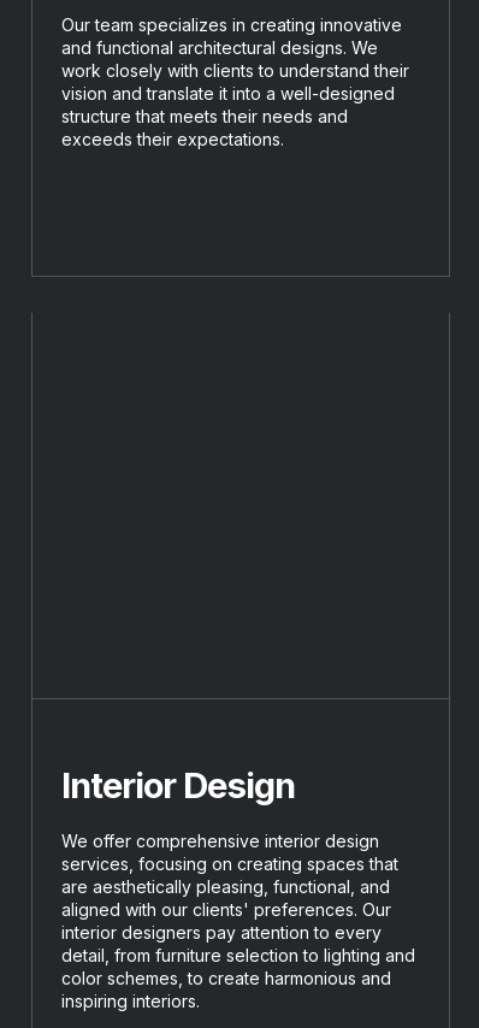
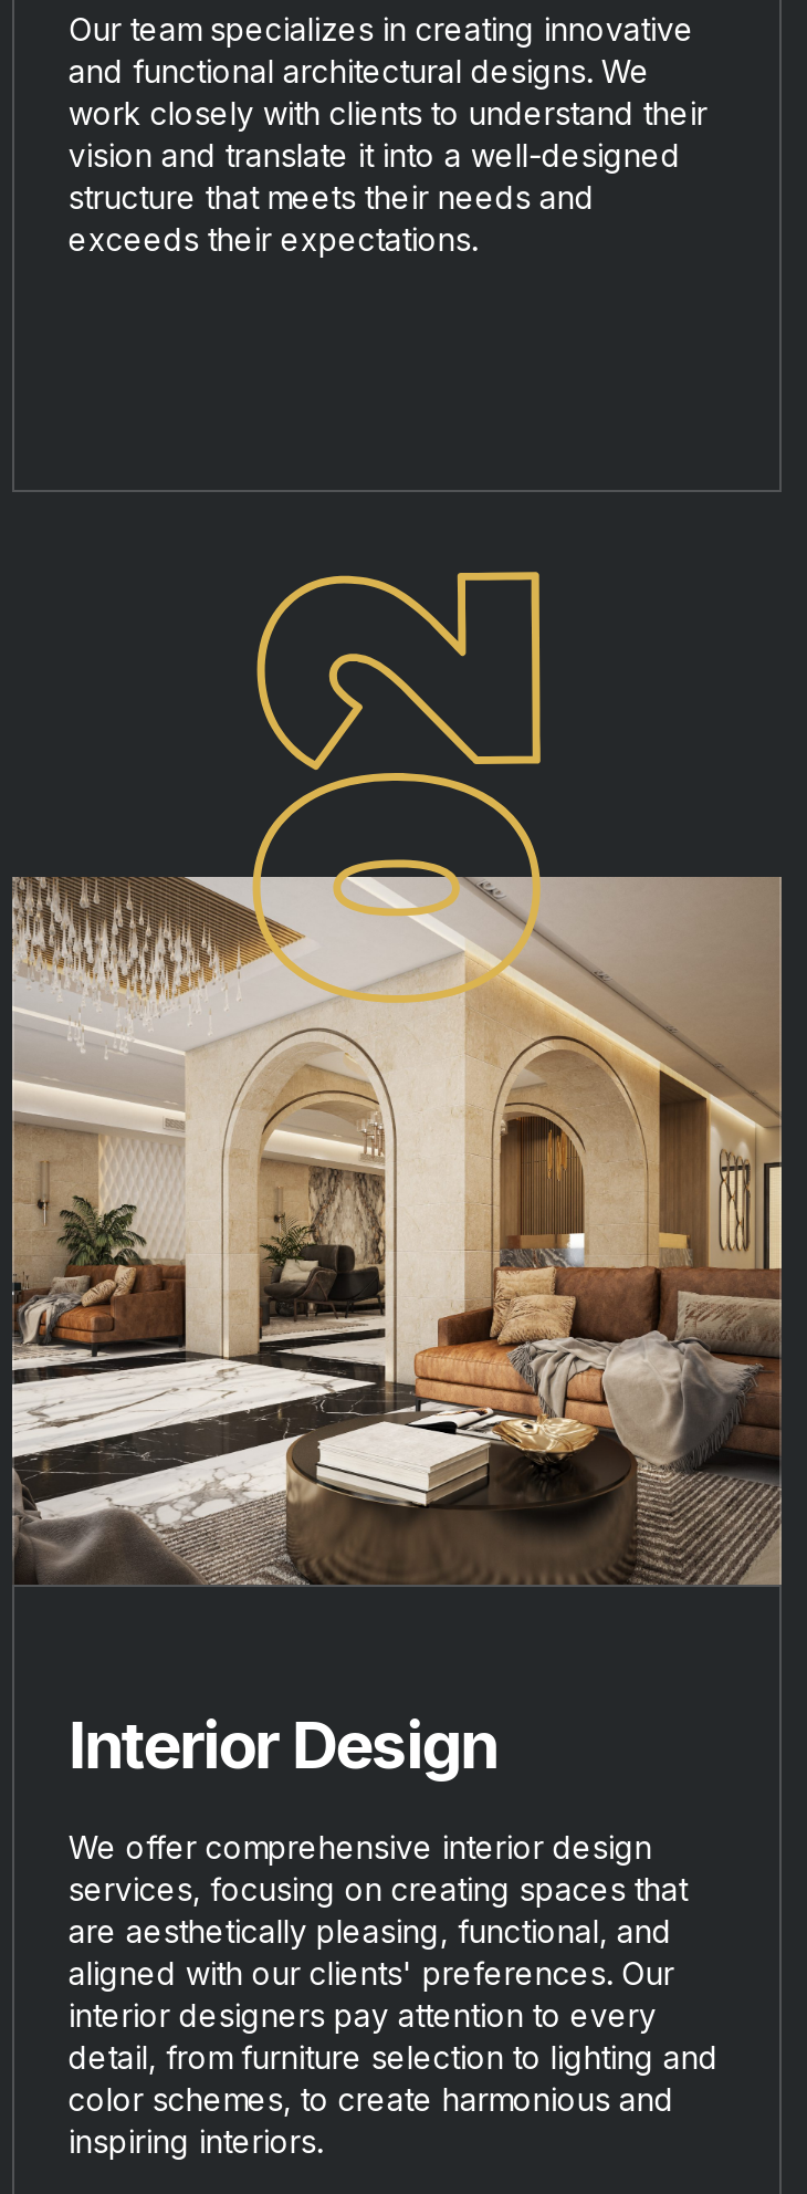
+ [image]
